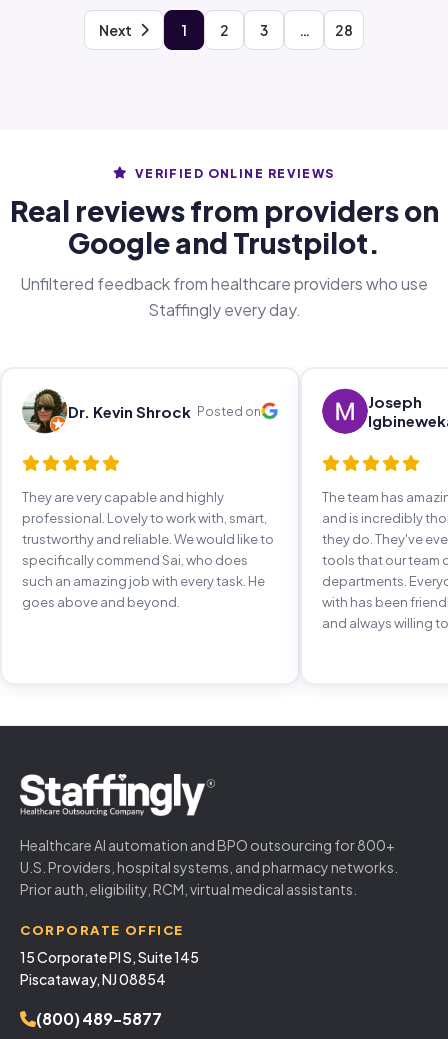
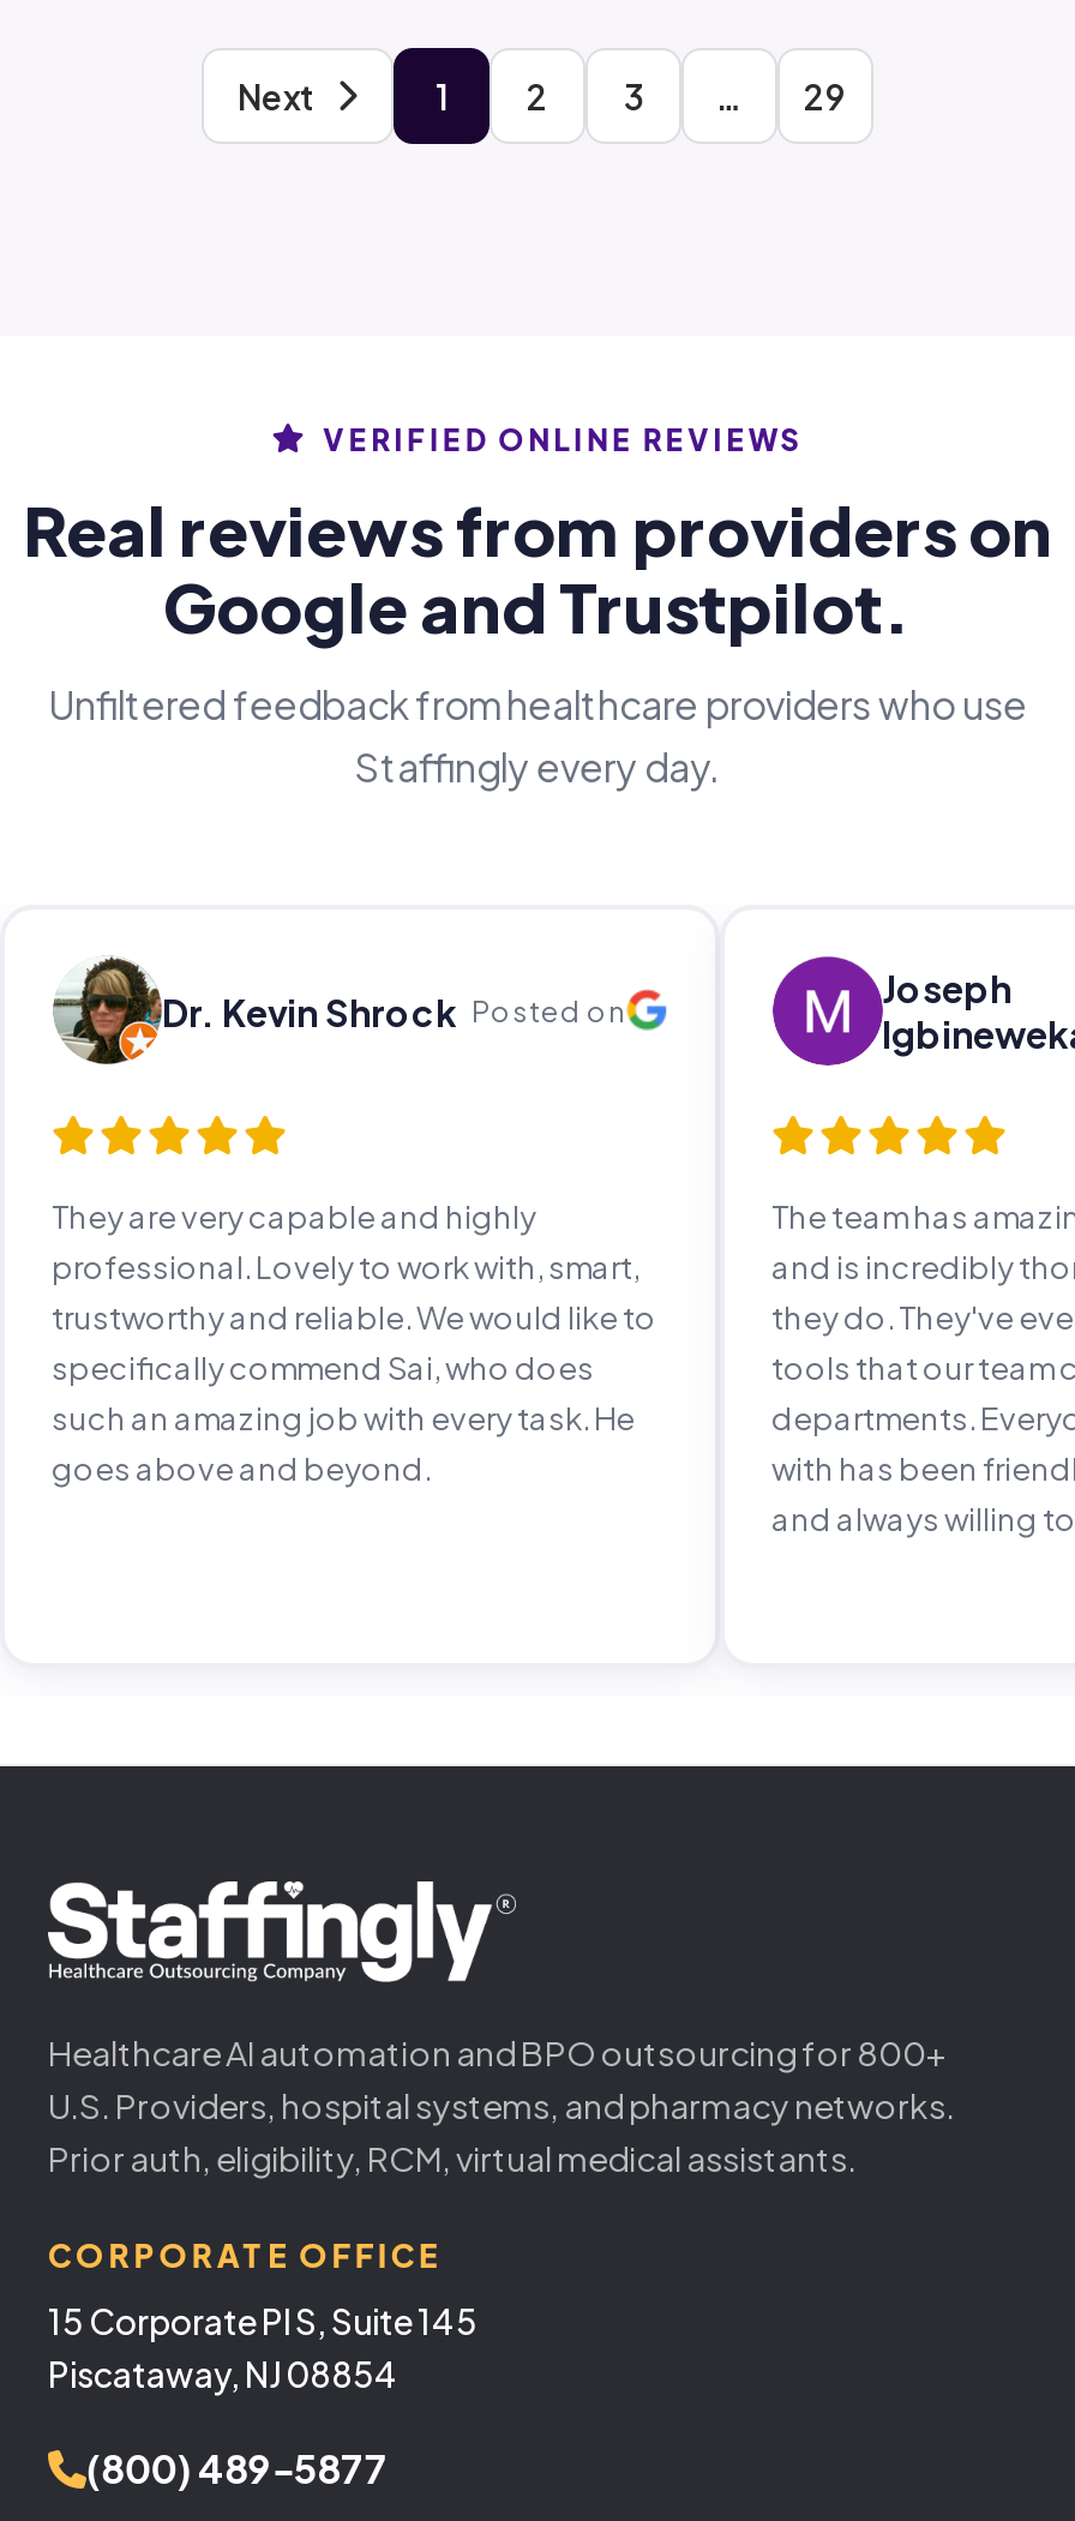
- 28
+ 29
